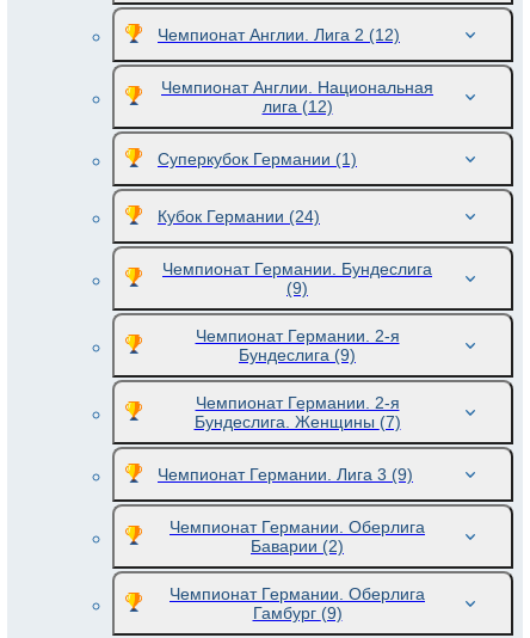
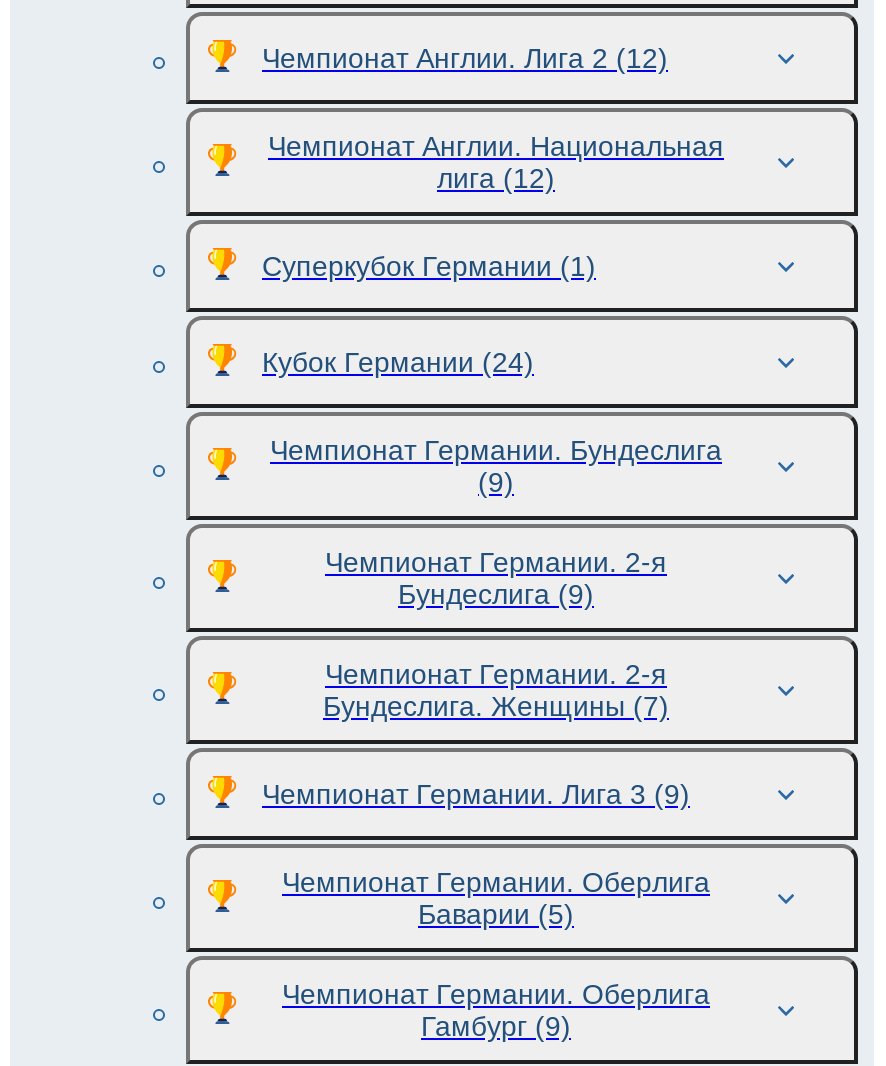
- Баварии (2)
+ Баварии (5)
